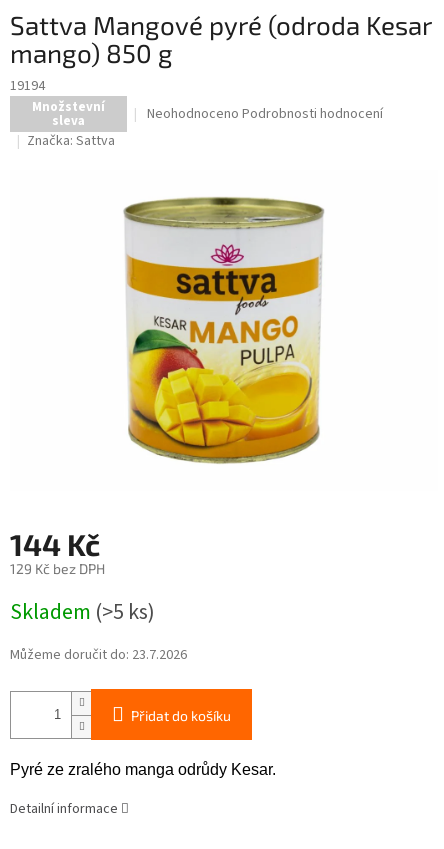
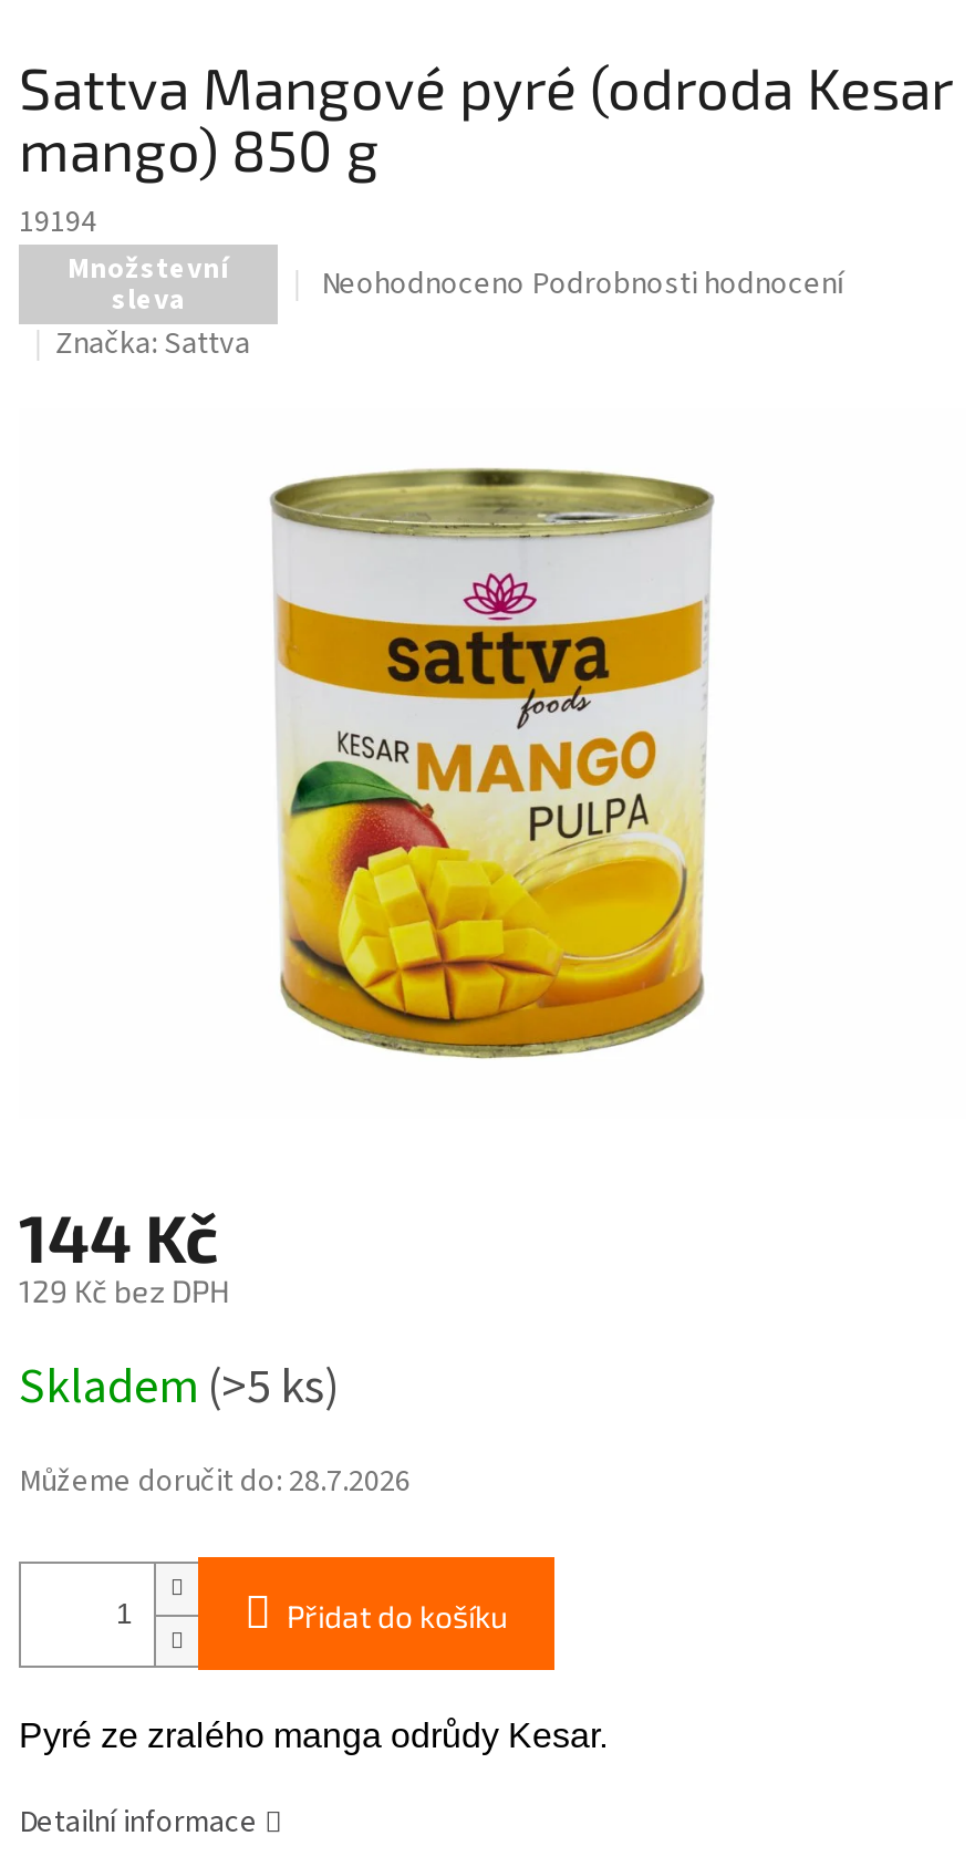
- Můžeme doručit do: 23.7.2026
+ Můžeme doručit do: 28.7.2026
